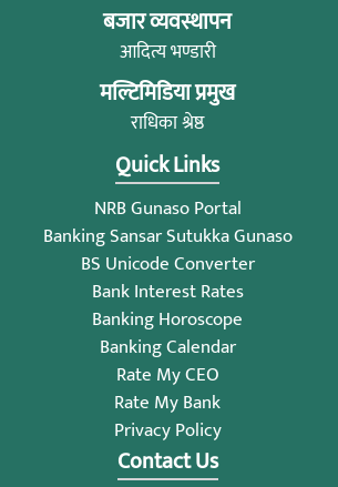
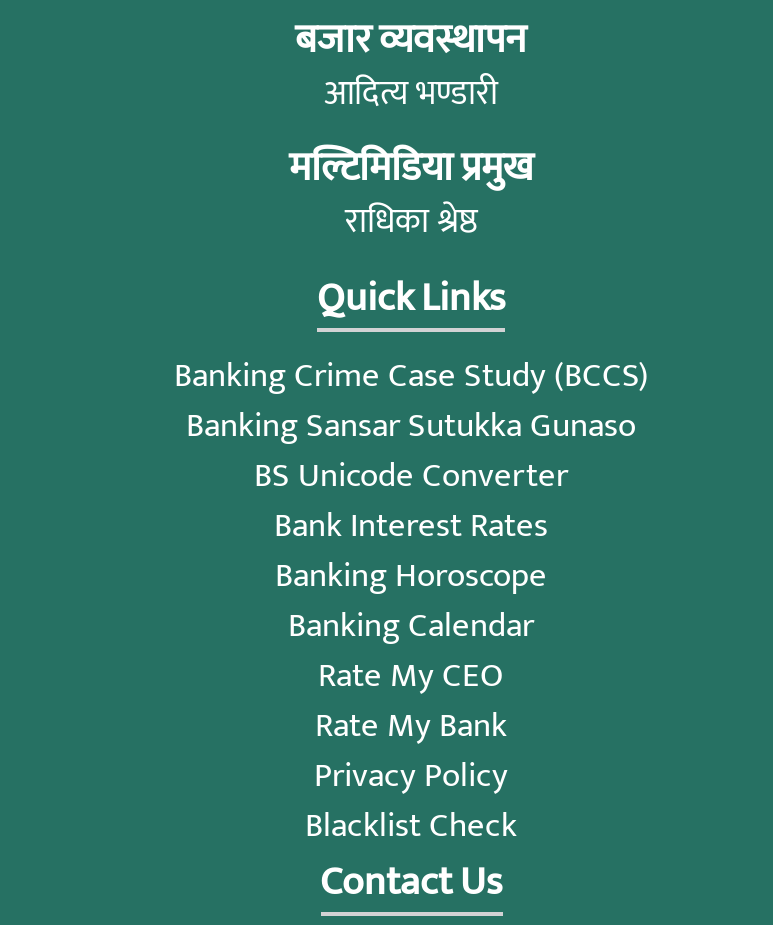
- NRB Gunaso Portal
+ Banking Crime Case Study (BCCS)

+ Blacklist Check
